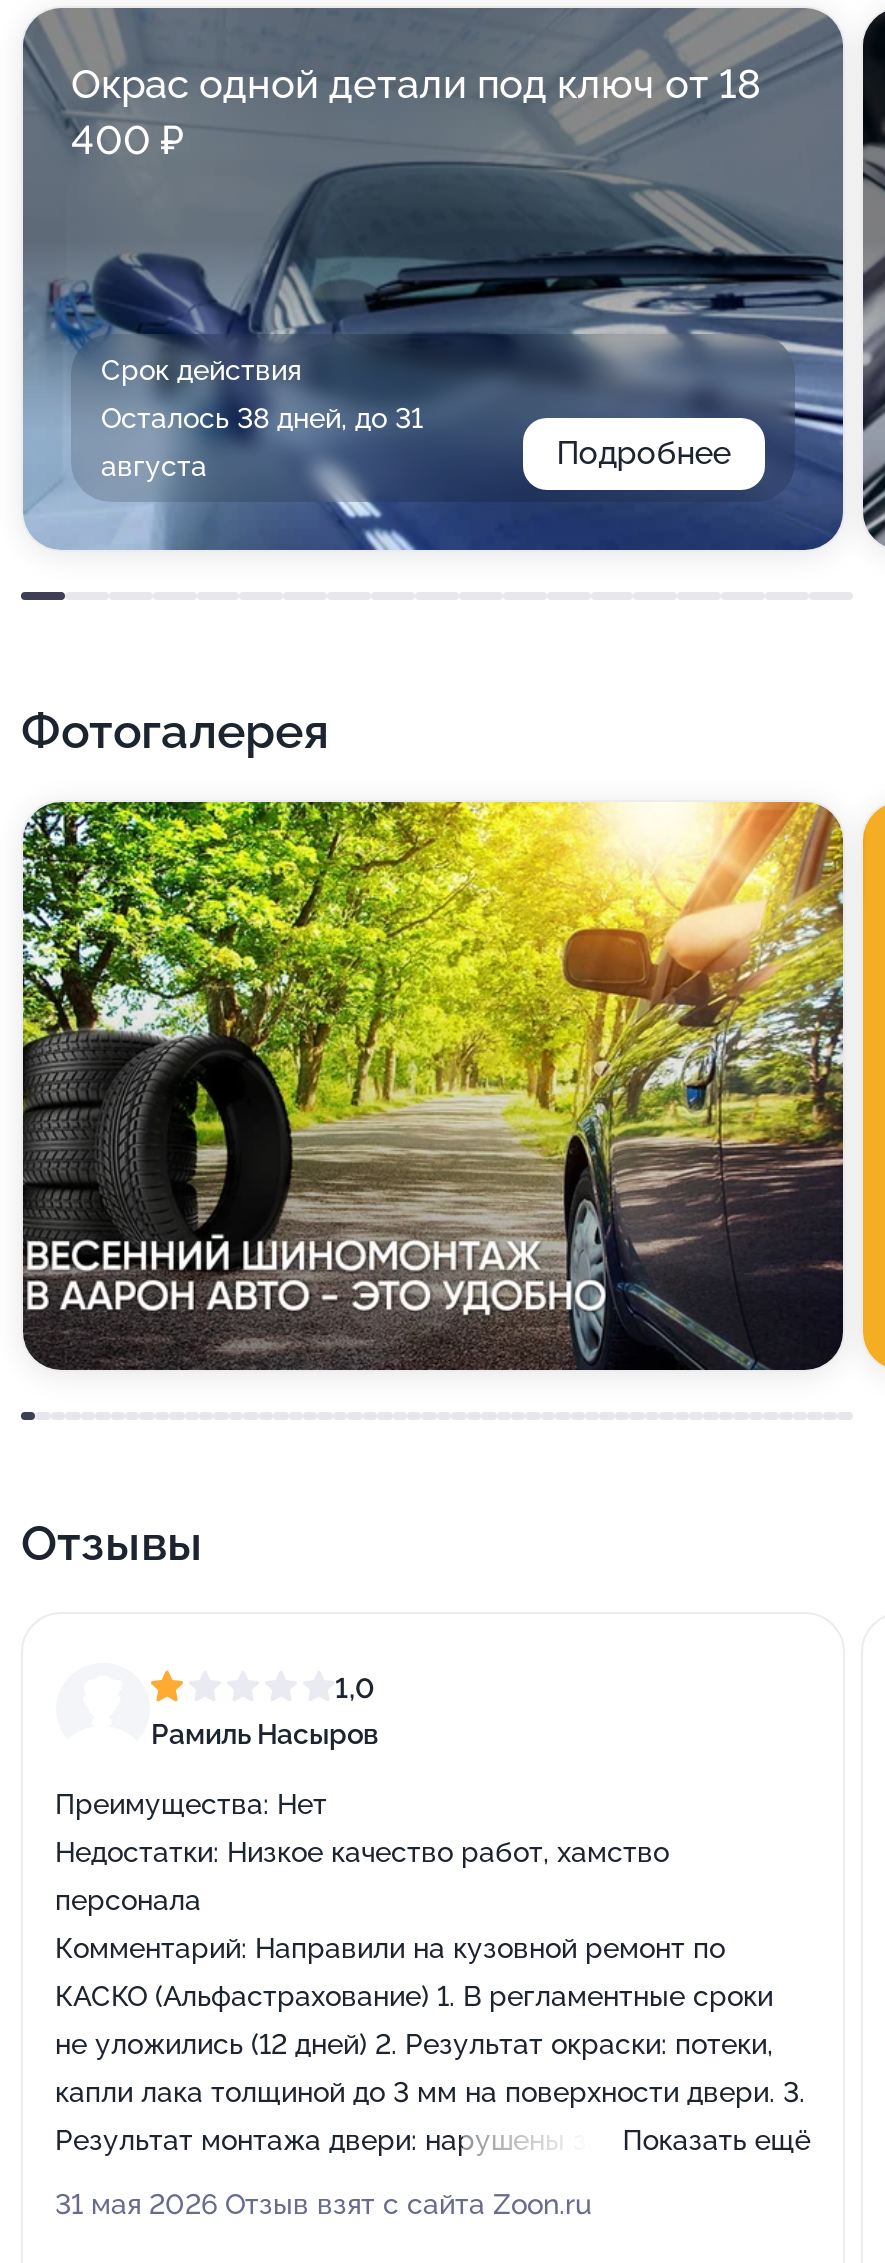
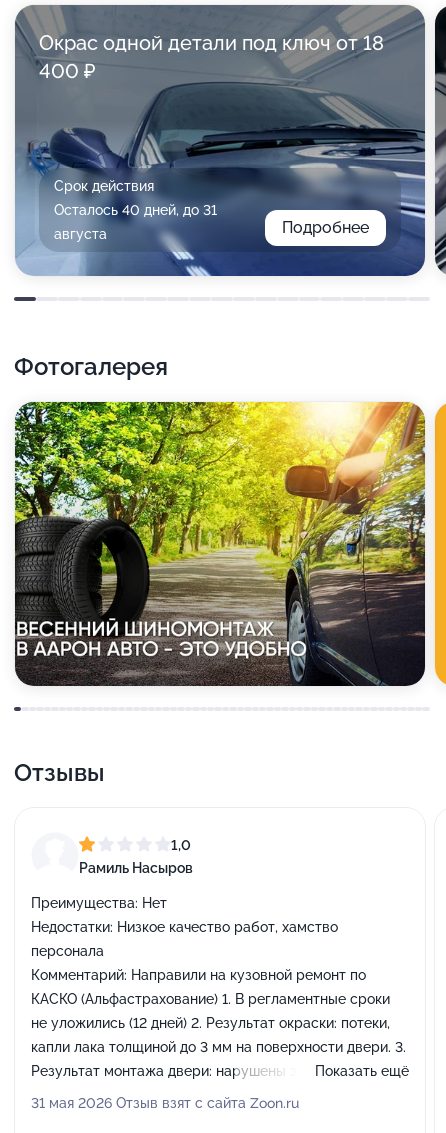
- Осталось 38 дней, до 31
+ Осталось 40 дней, до 31
